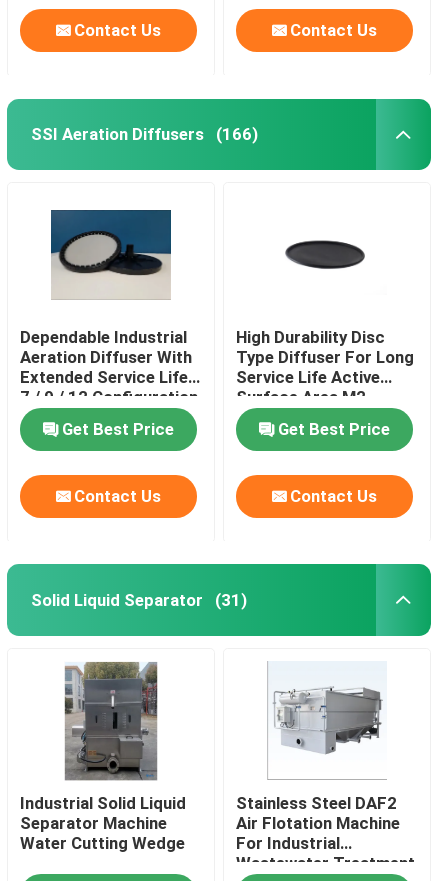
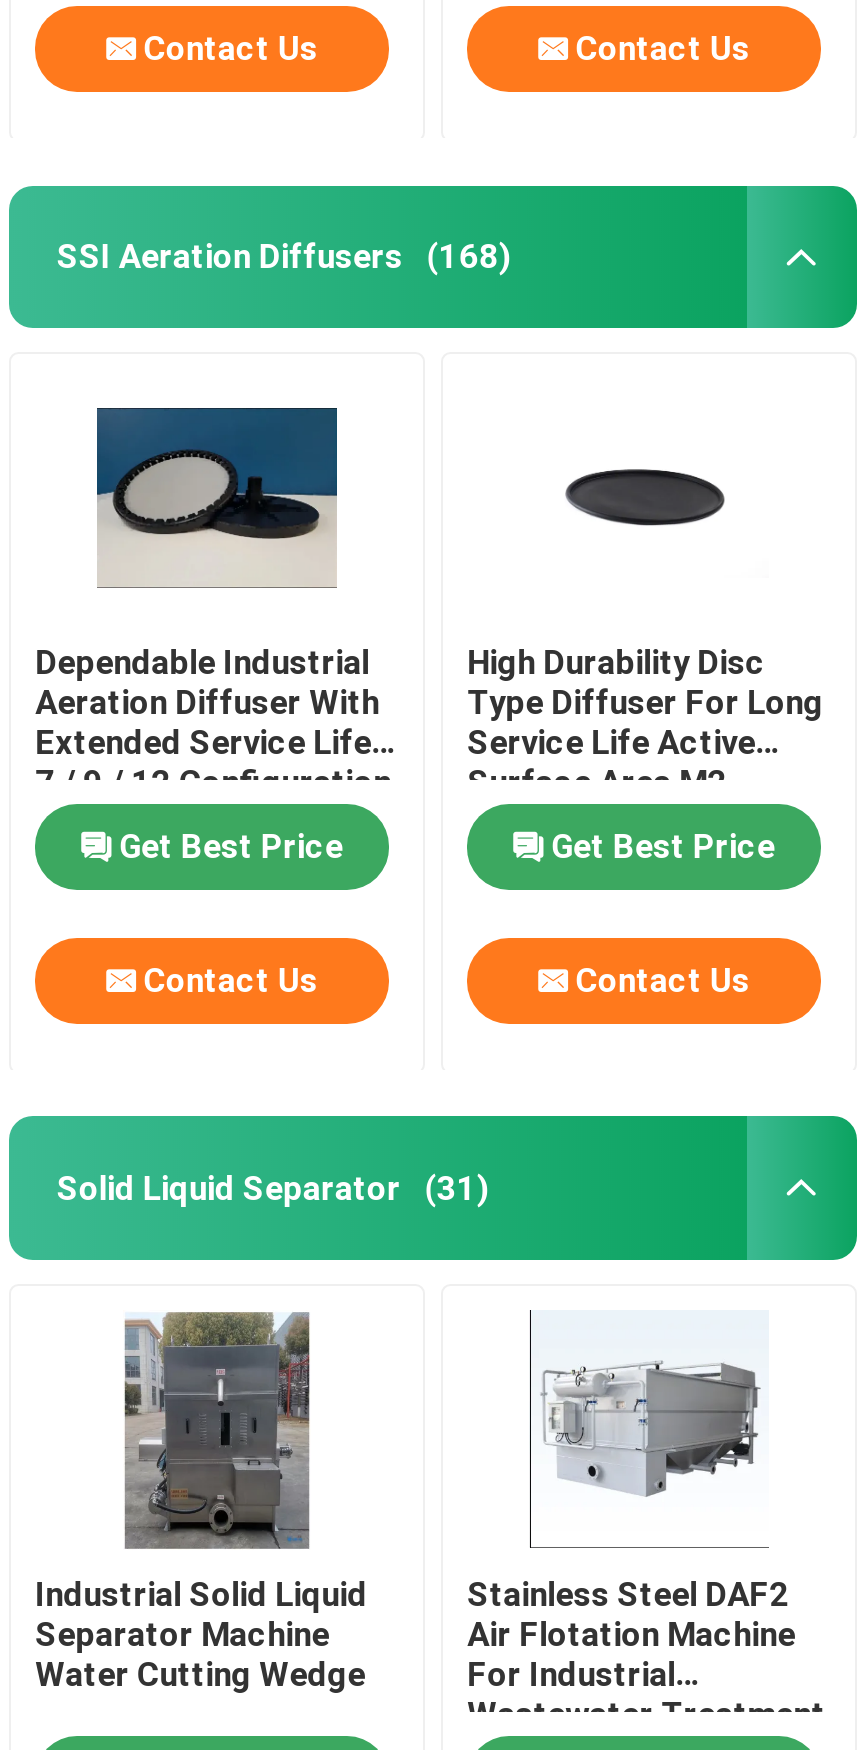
- SSI Aeration Diffusers (166)
+ SSI Aeration Diffusers (168)
